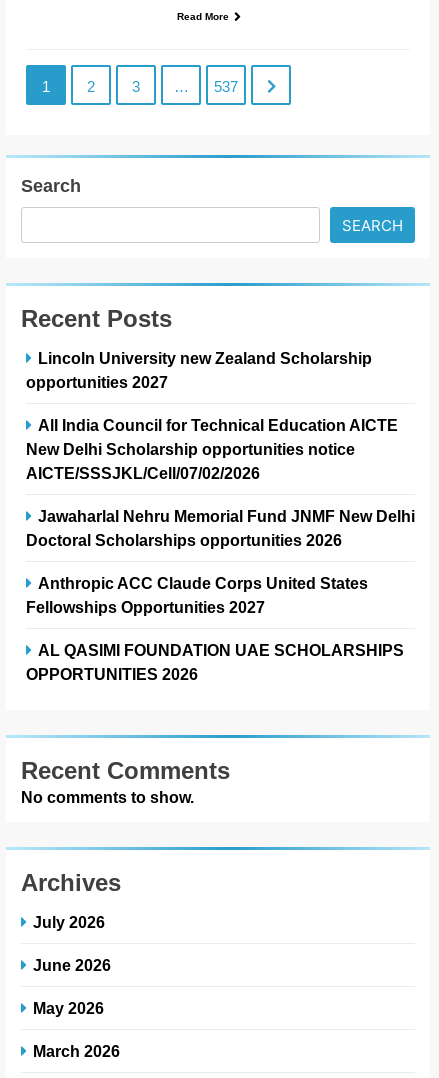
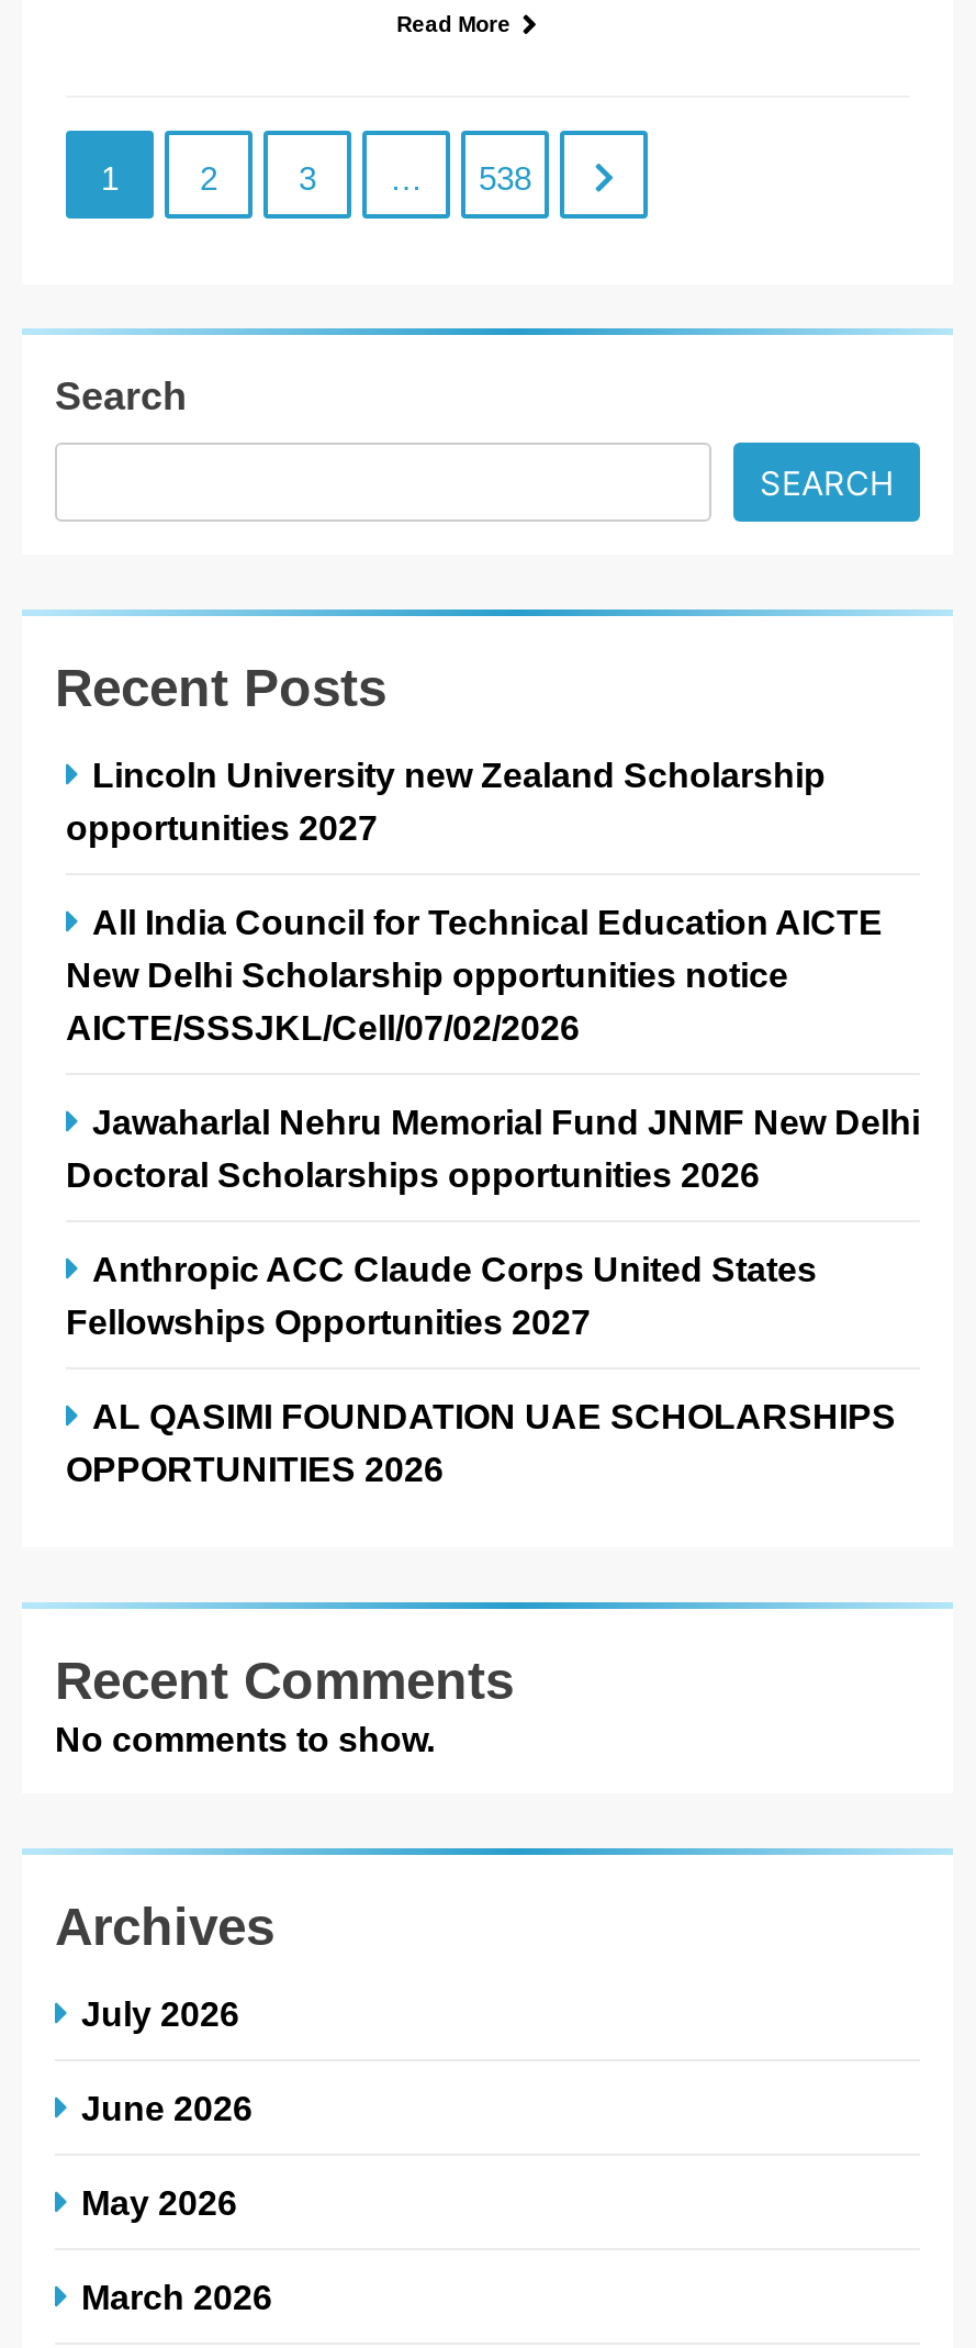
- 537
+ 538
